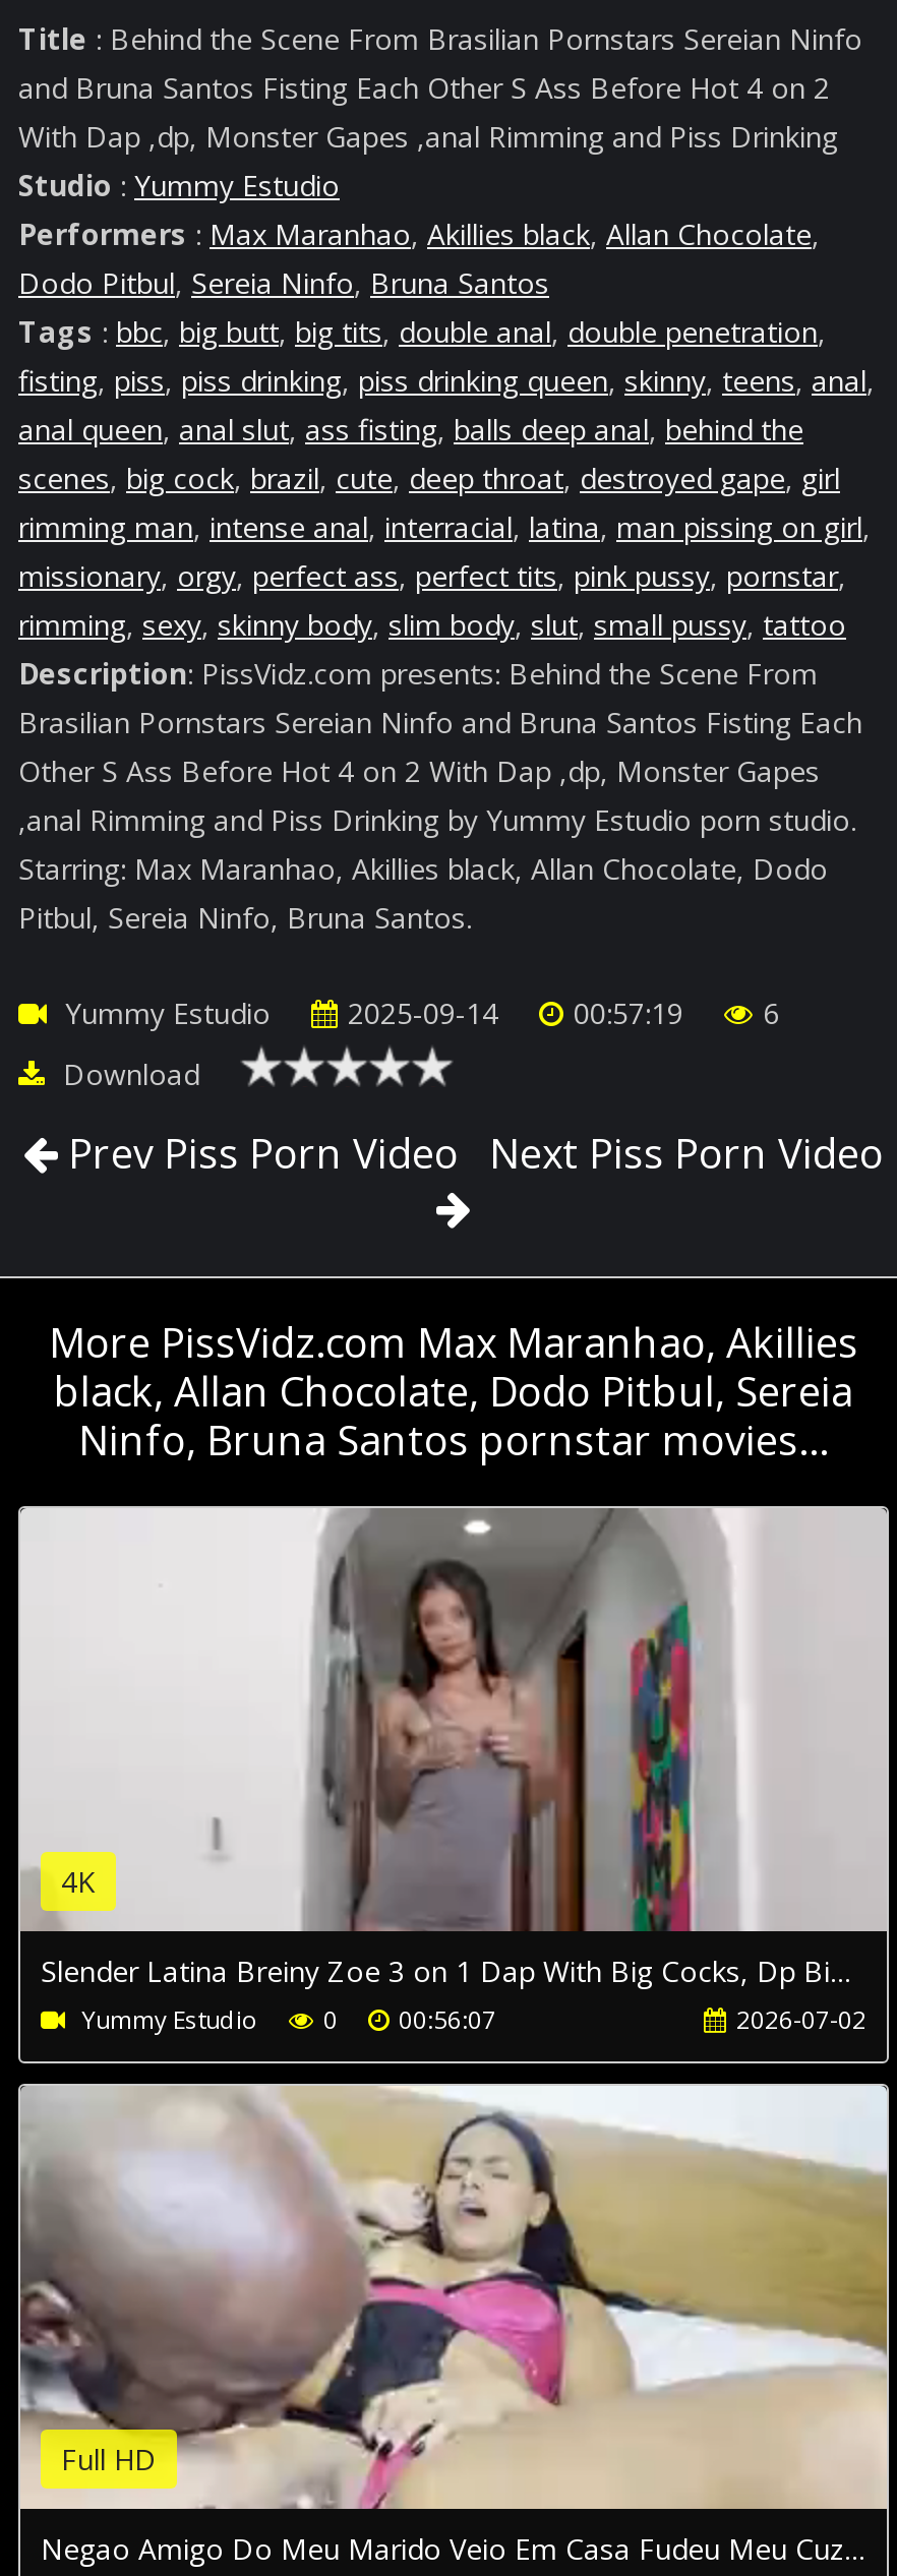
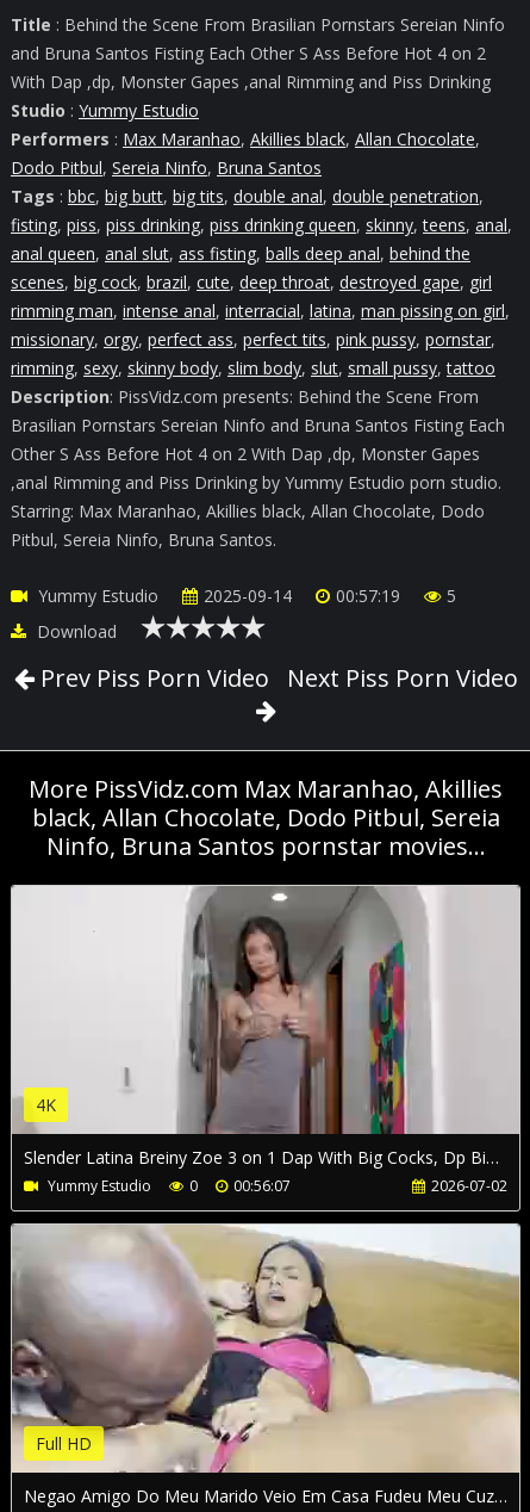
- 6
+ 5
